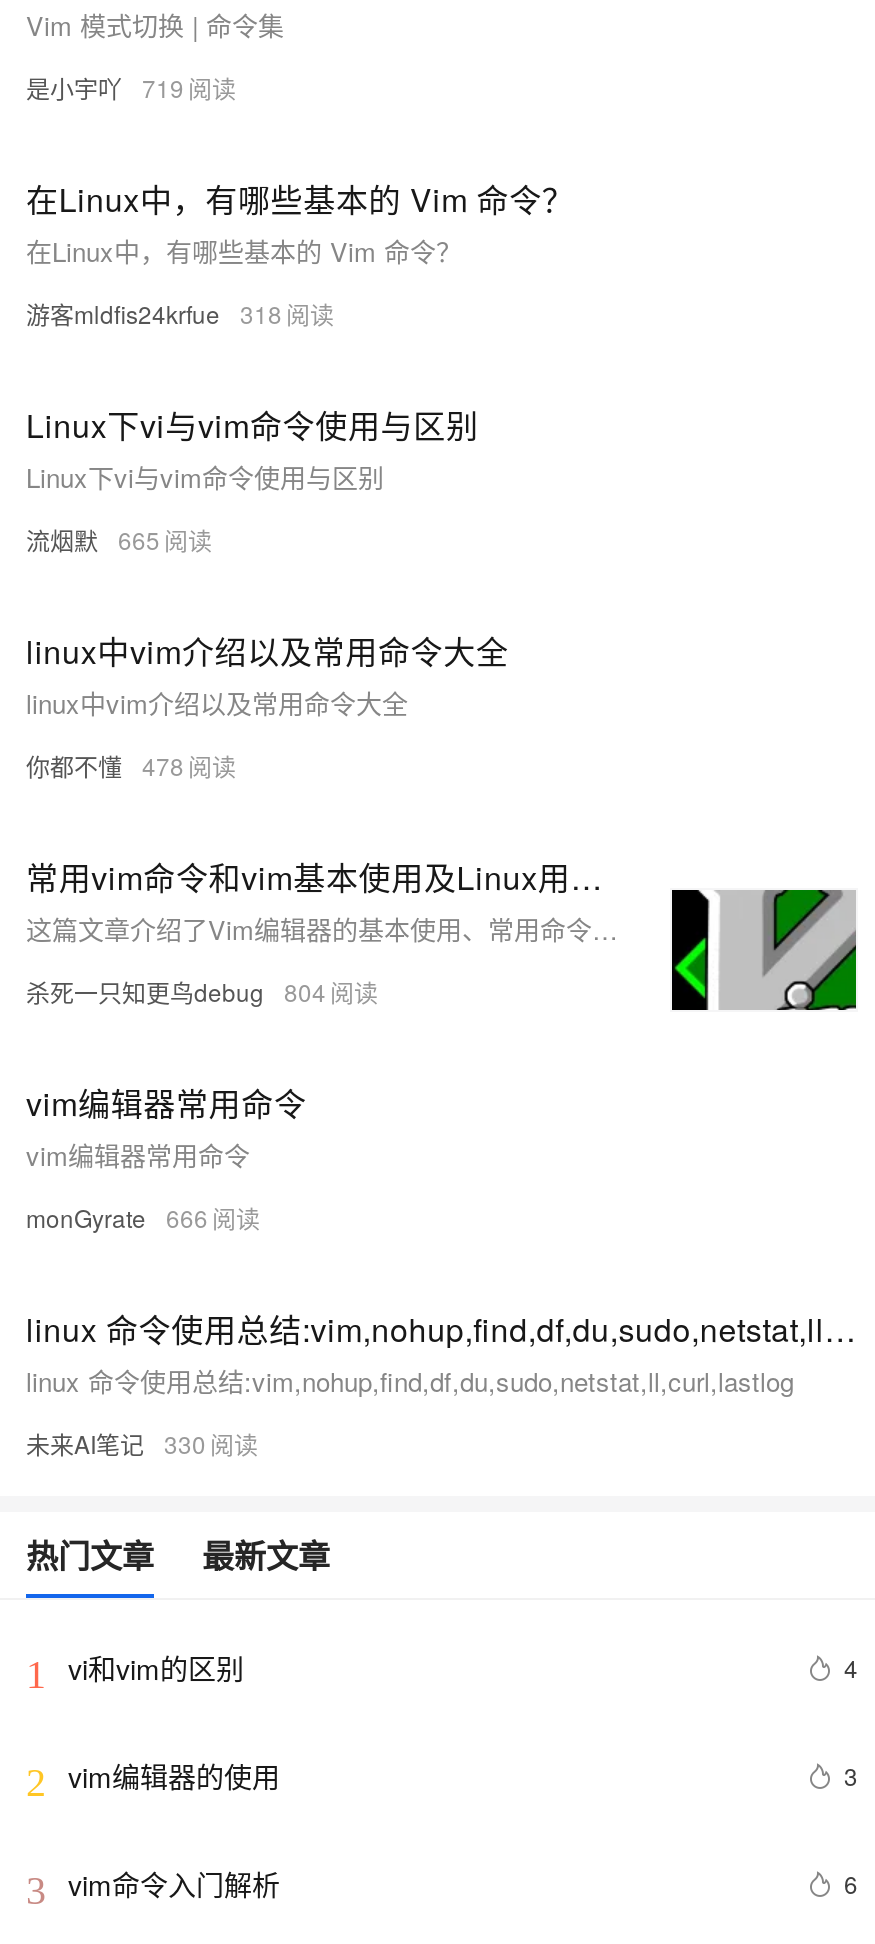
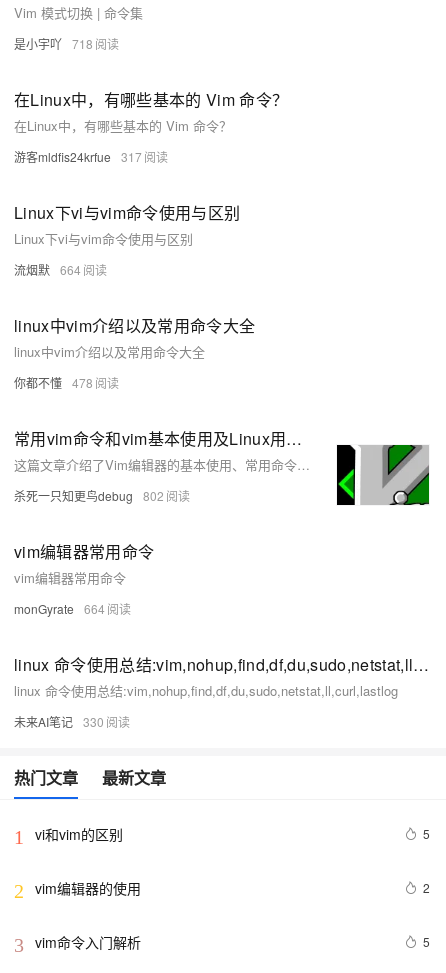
- 是小宇吖 719
+ 是小宇吖 718

- 游客mldfis24krfue 318
+ 游客mldfis24krfue 317

- 流烟默 665
+ 流烟默 664

- 杀死一只知更鸟debug 804
+ 杀死一只知更鸟debug 802

- monGyrate 666
+ monGyrate 664

- 4
+ 5

- 3
+ 2

- 6
+ 5
